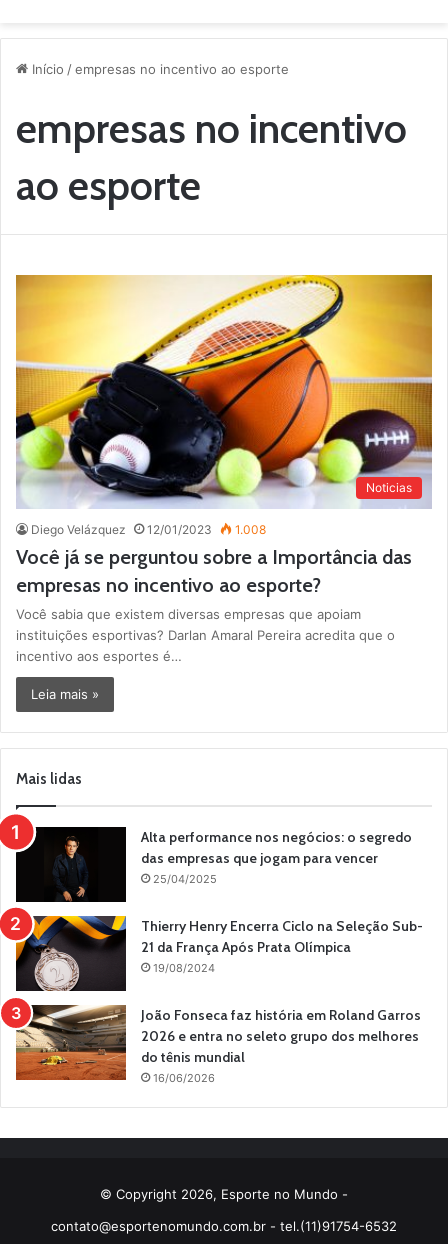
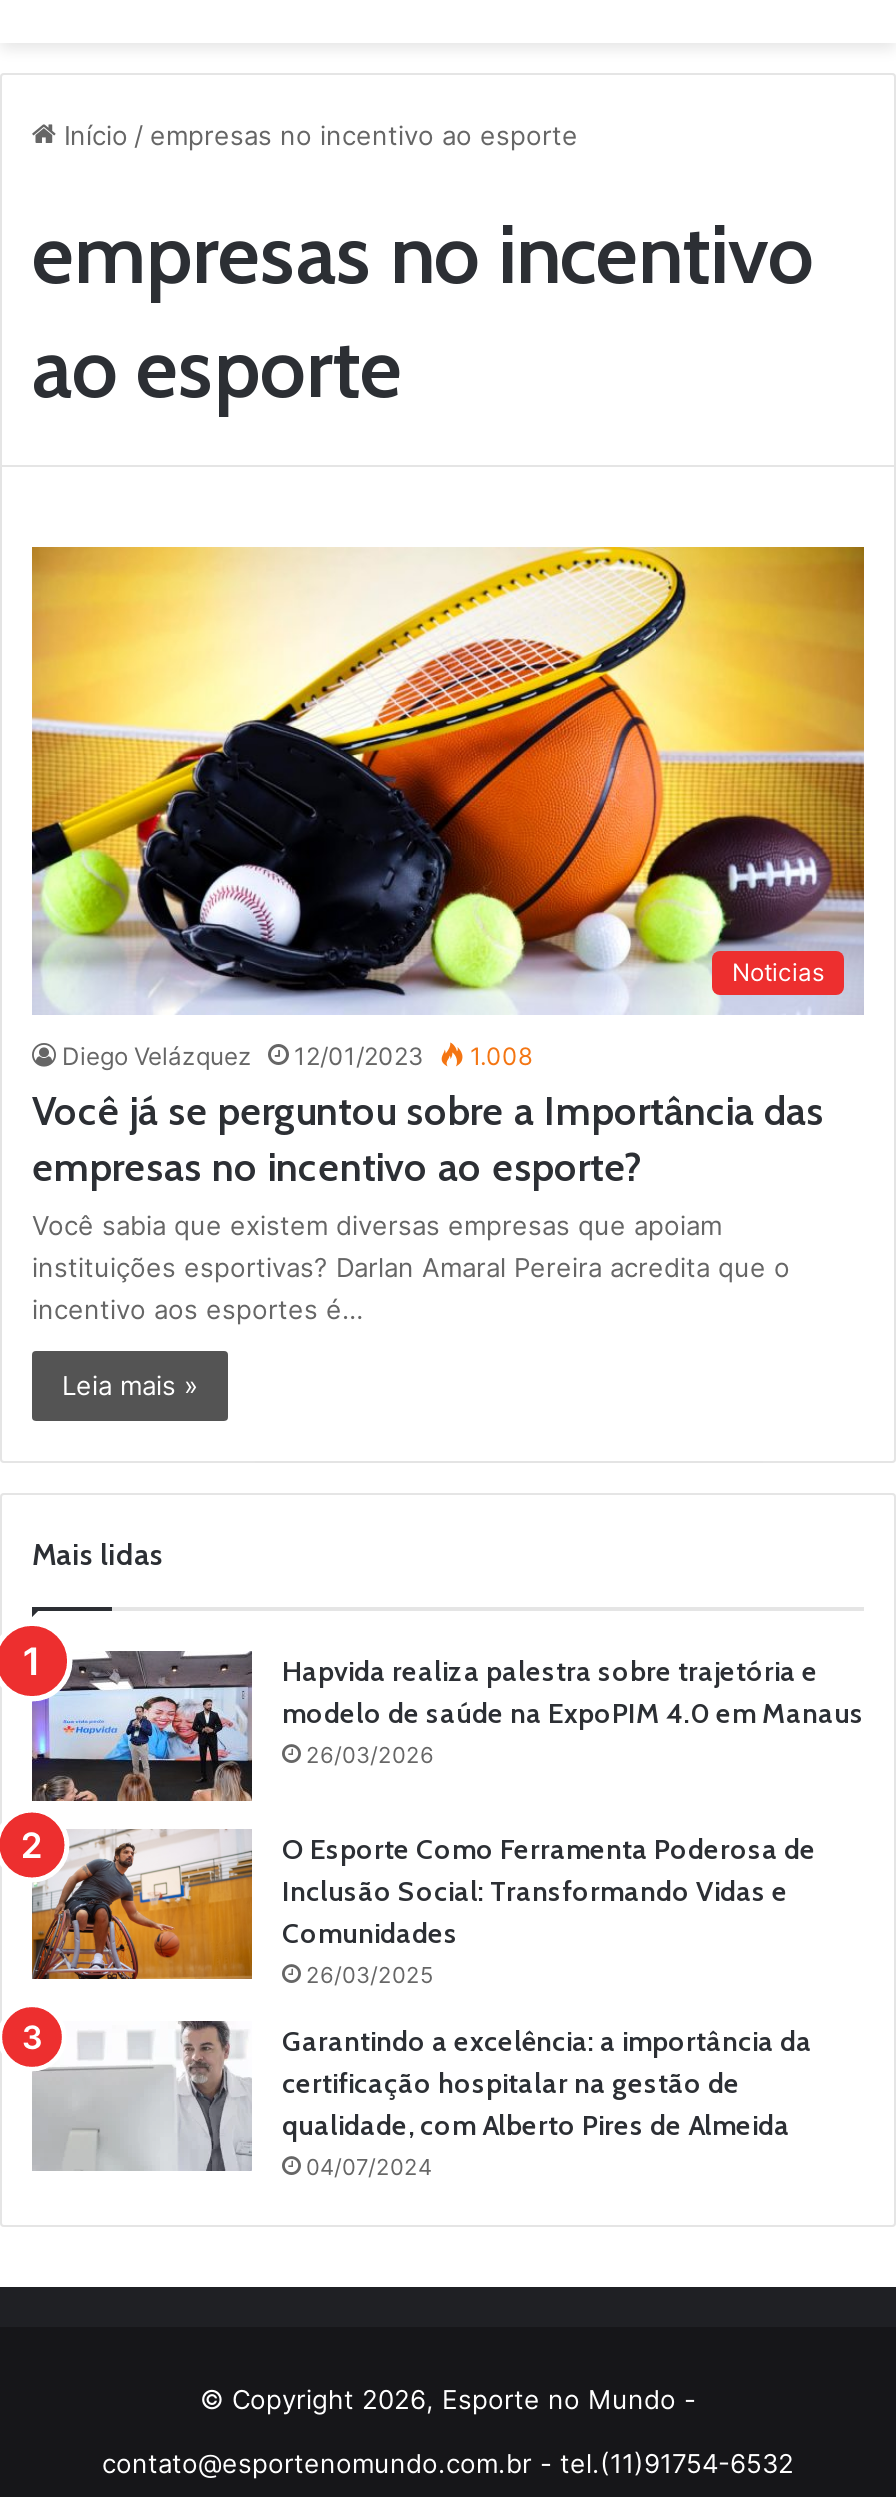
- [image]
- Alta performance nos negócios: o segredo
- das empresas que jogam para vencer
- 25/04/2025
+ [image]
+ Hapvida realiza palestra sobre trajetória e
+ modelo de saúde na ExpoPIM 4.0 em Manaus
+ 26/03/2026

- [image]
- Thierry Henry Encerra Ciclo na Seleção Sub-
- 21 da França Após Prata Olímpica
- 19/08/2024
+ [image]
+ O Esporte Como Ferramenta Poderosa de
+ Inclusão Social: Transformando Vidas e
+ Comunidades
+ 26/03/2025

- [image]
- João Fonseca faz história em Roland Garros
- 2026 e entra no seleto grupo dos melhores
- do tênis mundial
- 16/06/2026
+ [image]
+ Garantindo a excelência: a importância da
+ certificação hospitalar na gestão de
+ qualidade, com Alberto Pires de Almeida
+ 04/07/2024
